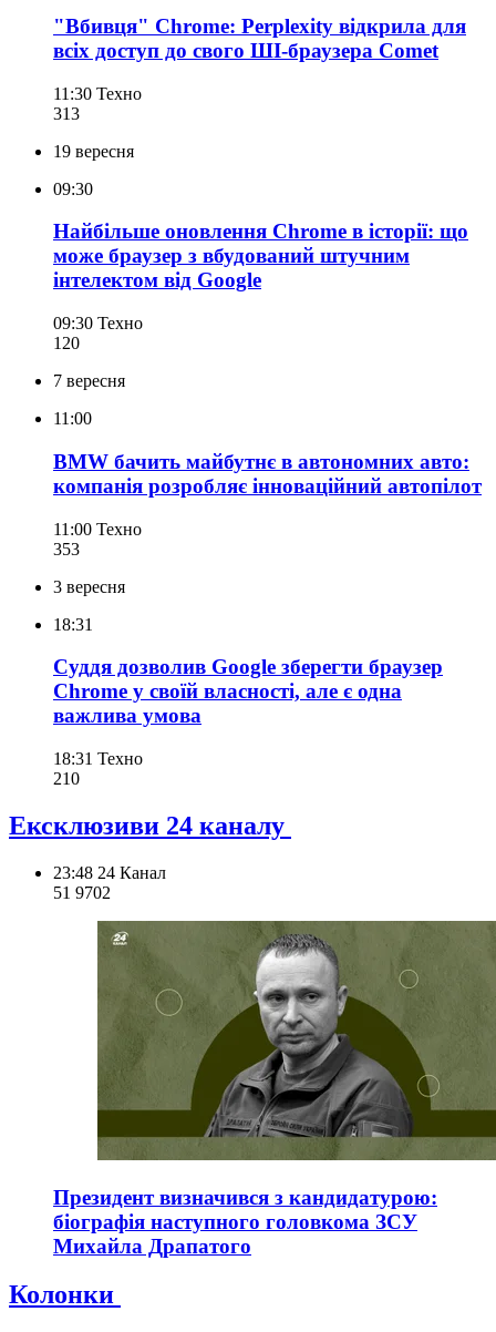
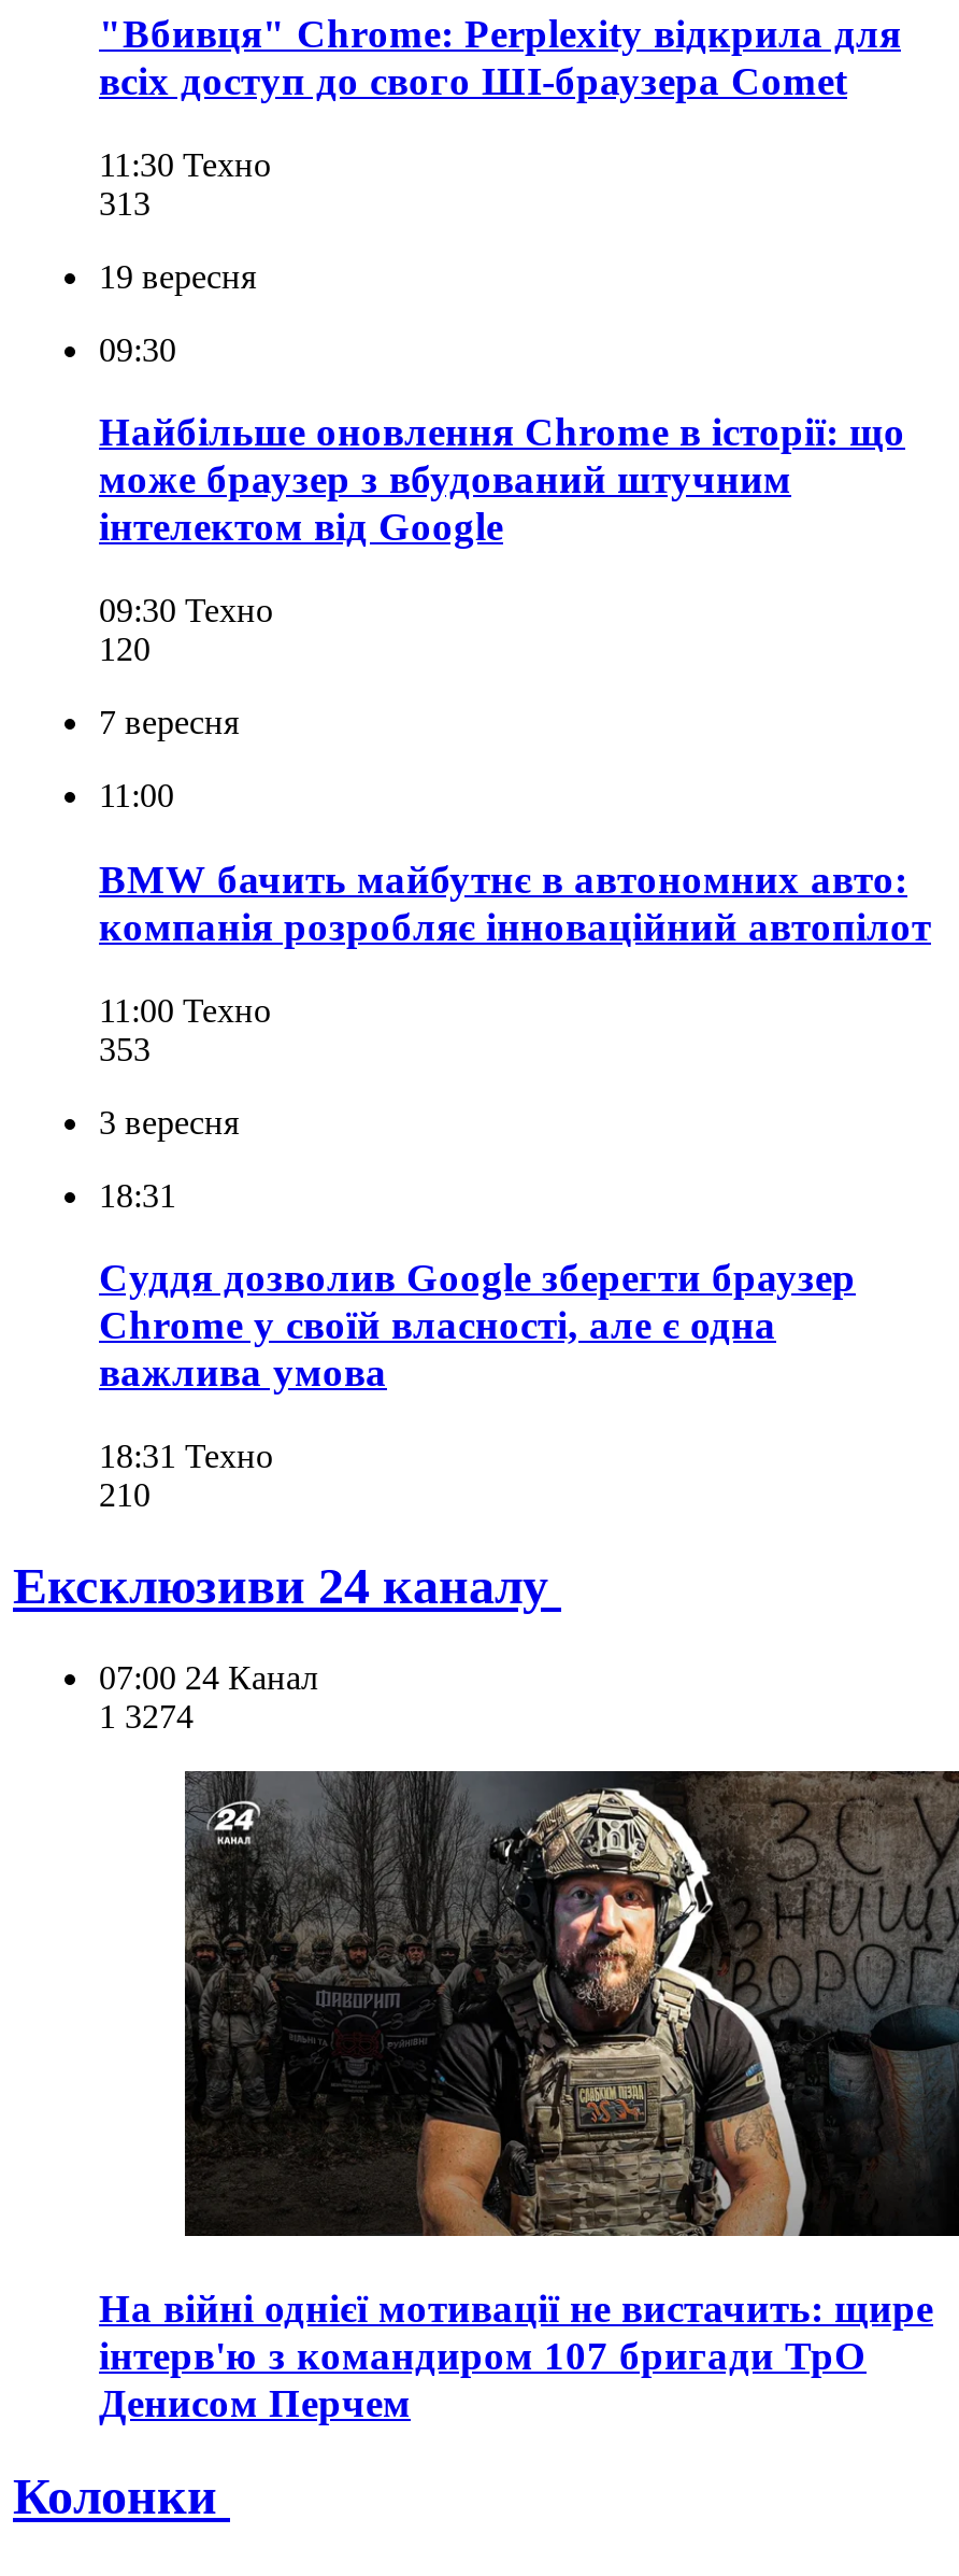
- 23:48 24 Канал
- 51 9702
+ 07:00 24 Канал
+ 1 3274

- [image]
- Президент визначився з кандидатурою:
- біографія наступного головкома ЗСУ
- Михайла Драпатого
+ [image]
+ На війні однієї мотивації не вистачить: щире
+ інтерв'ю з командиром 107 бригади ТрО
+ Денисом Перчем
